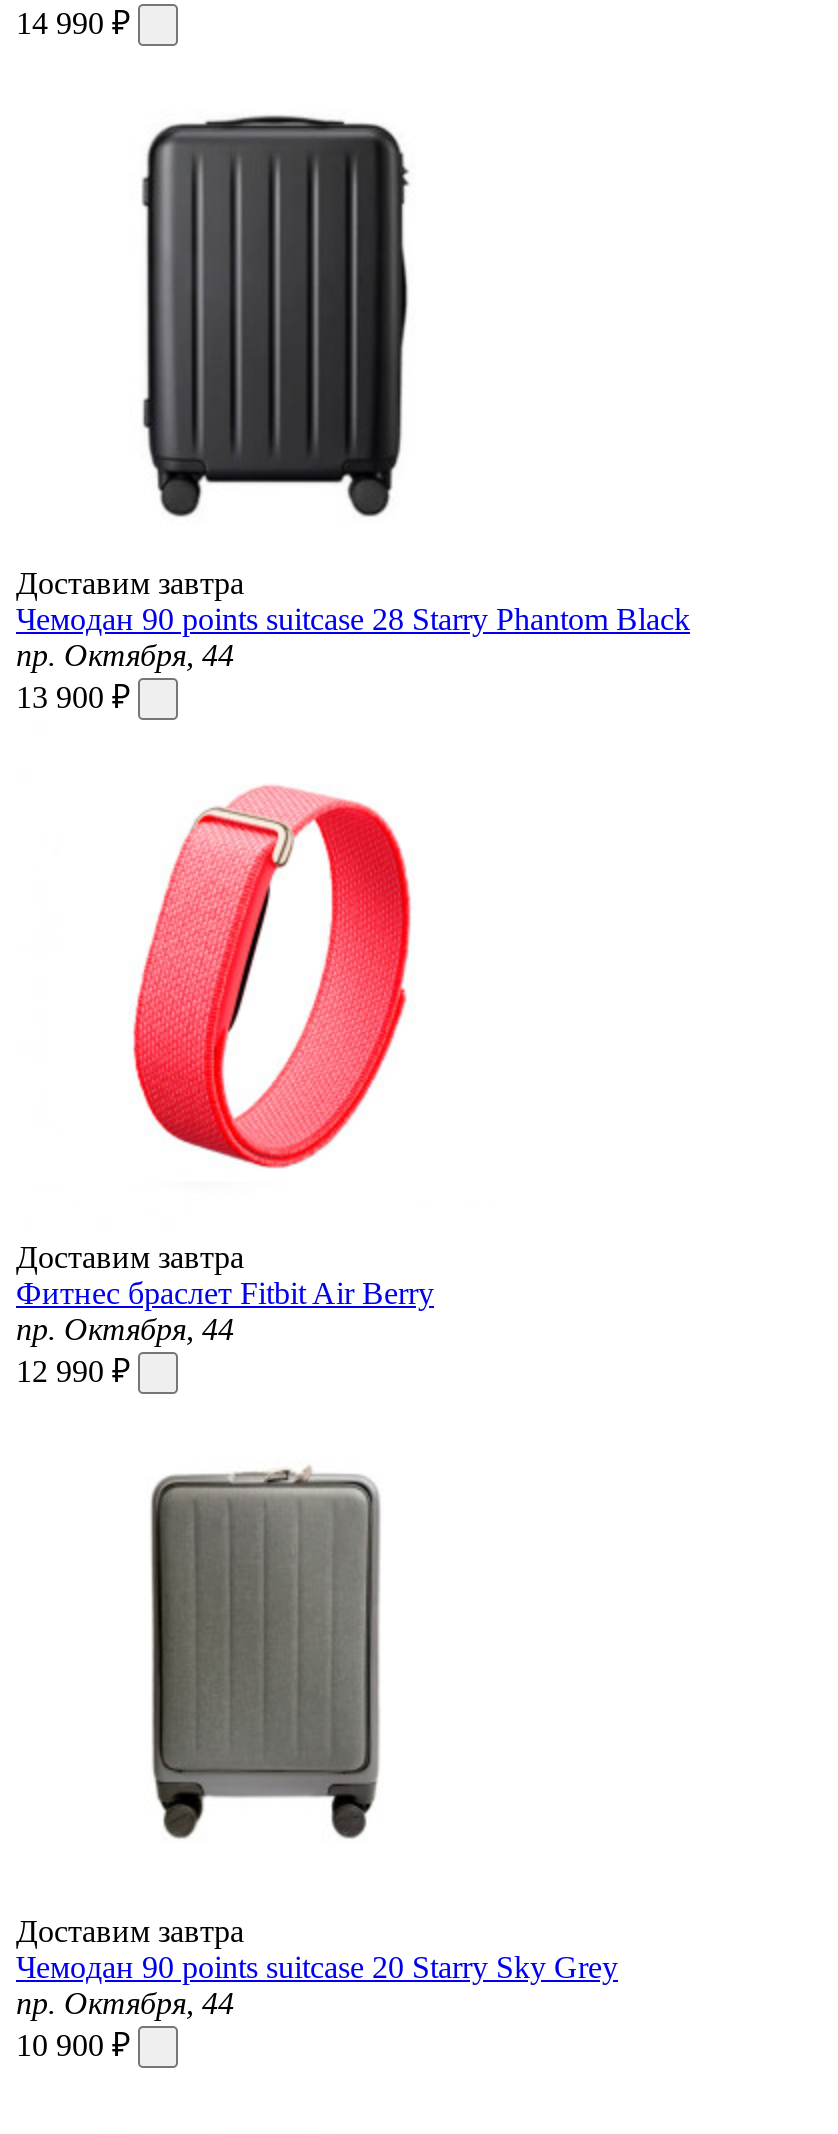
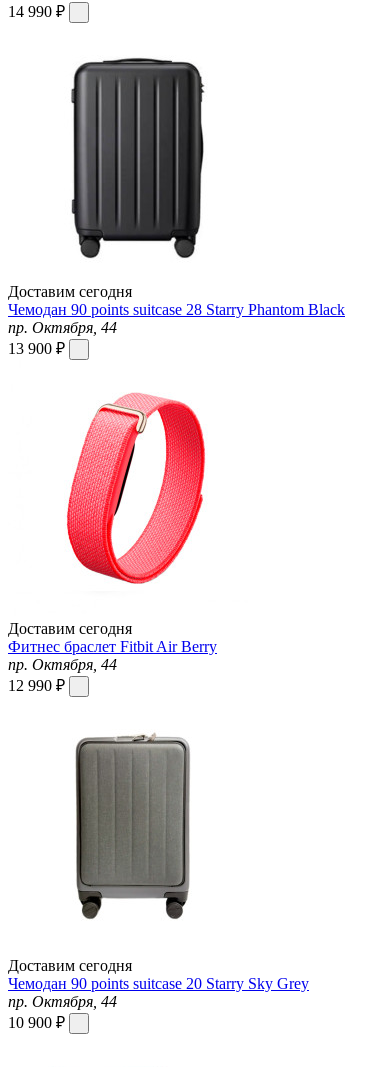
- Доставим завтра
+ Доставим сегодня

- Доставим завтра
+ Доставим сегодня

- Доставим завтра
+ Доставим сегодня
